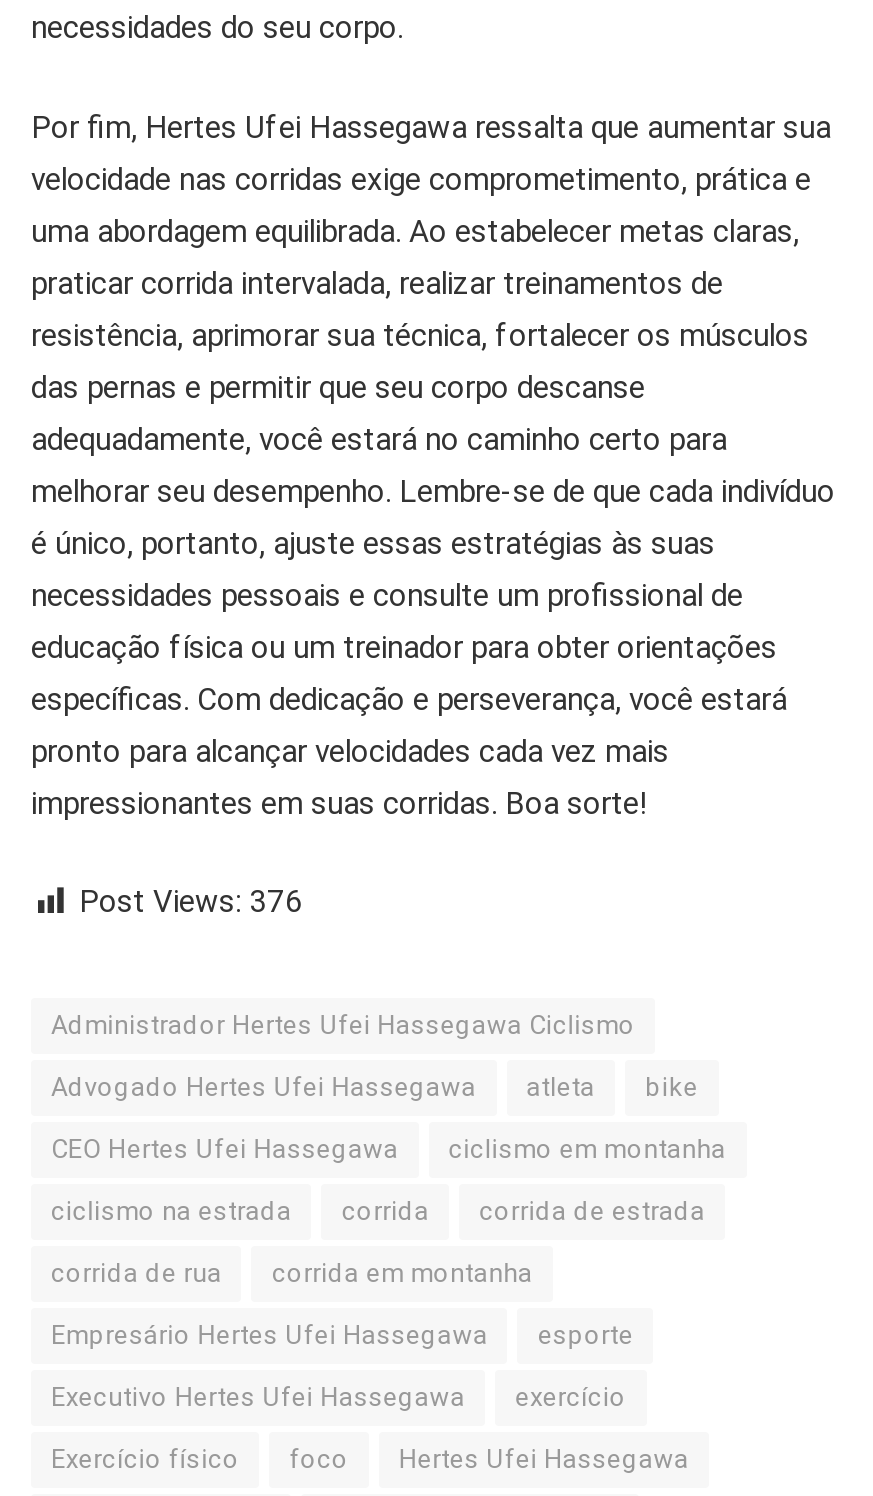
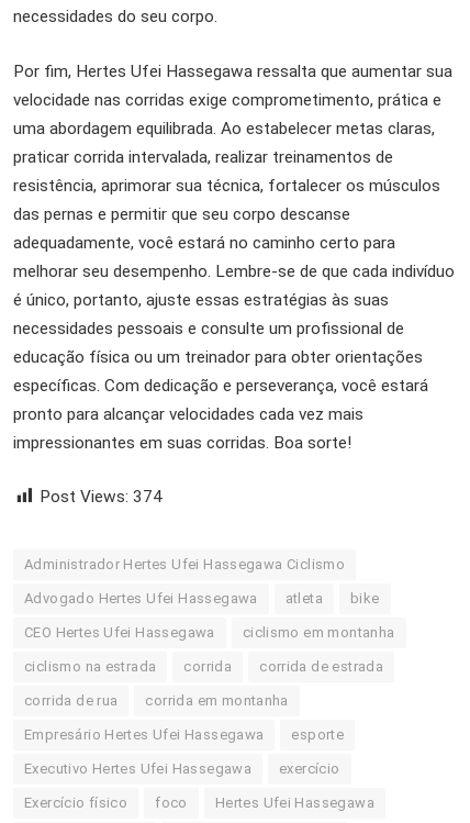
- Post Views: 376
+ Post Views: 374
